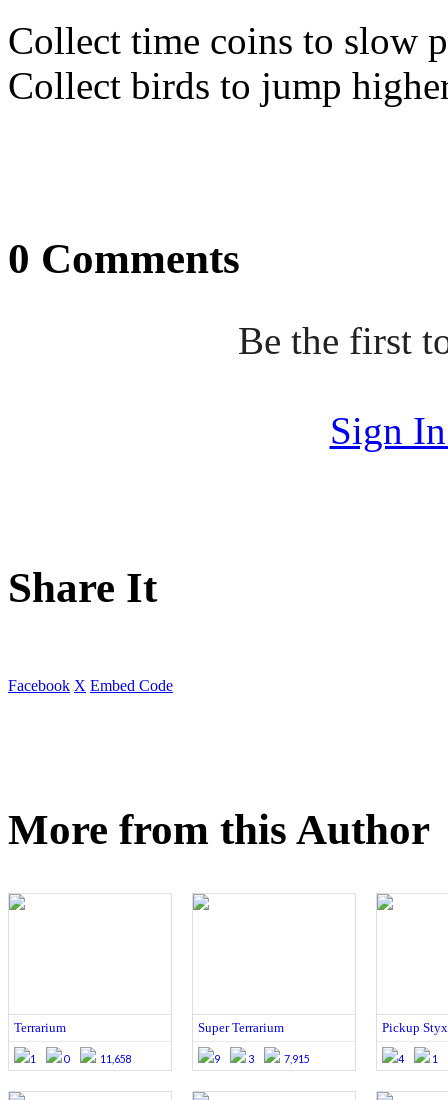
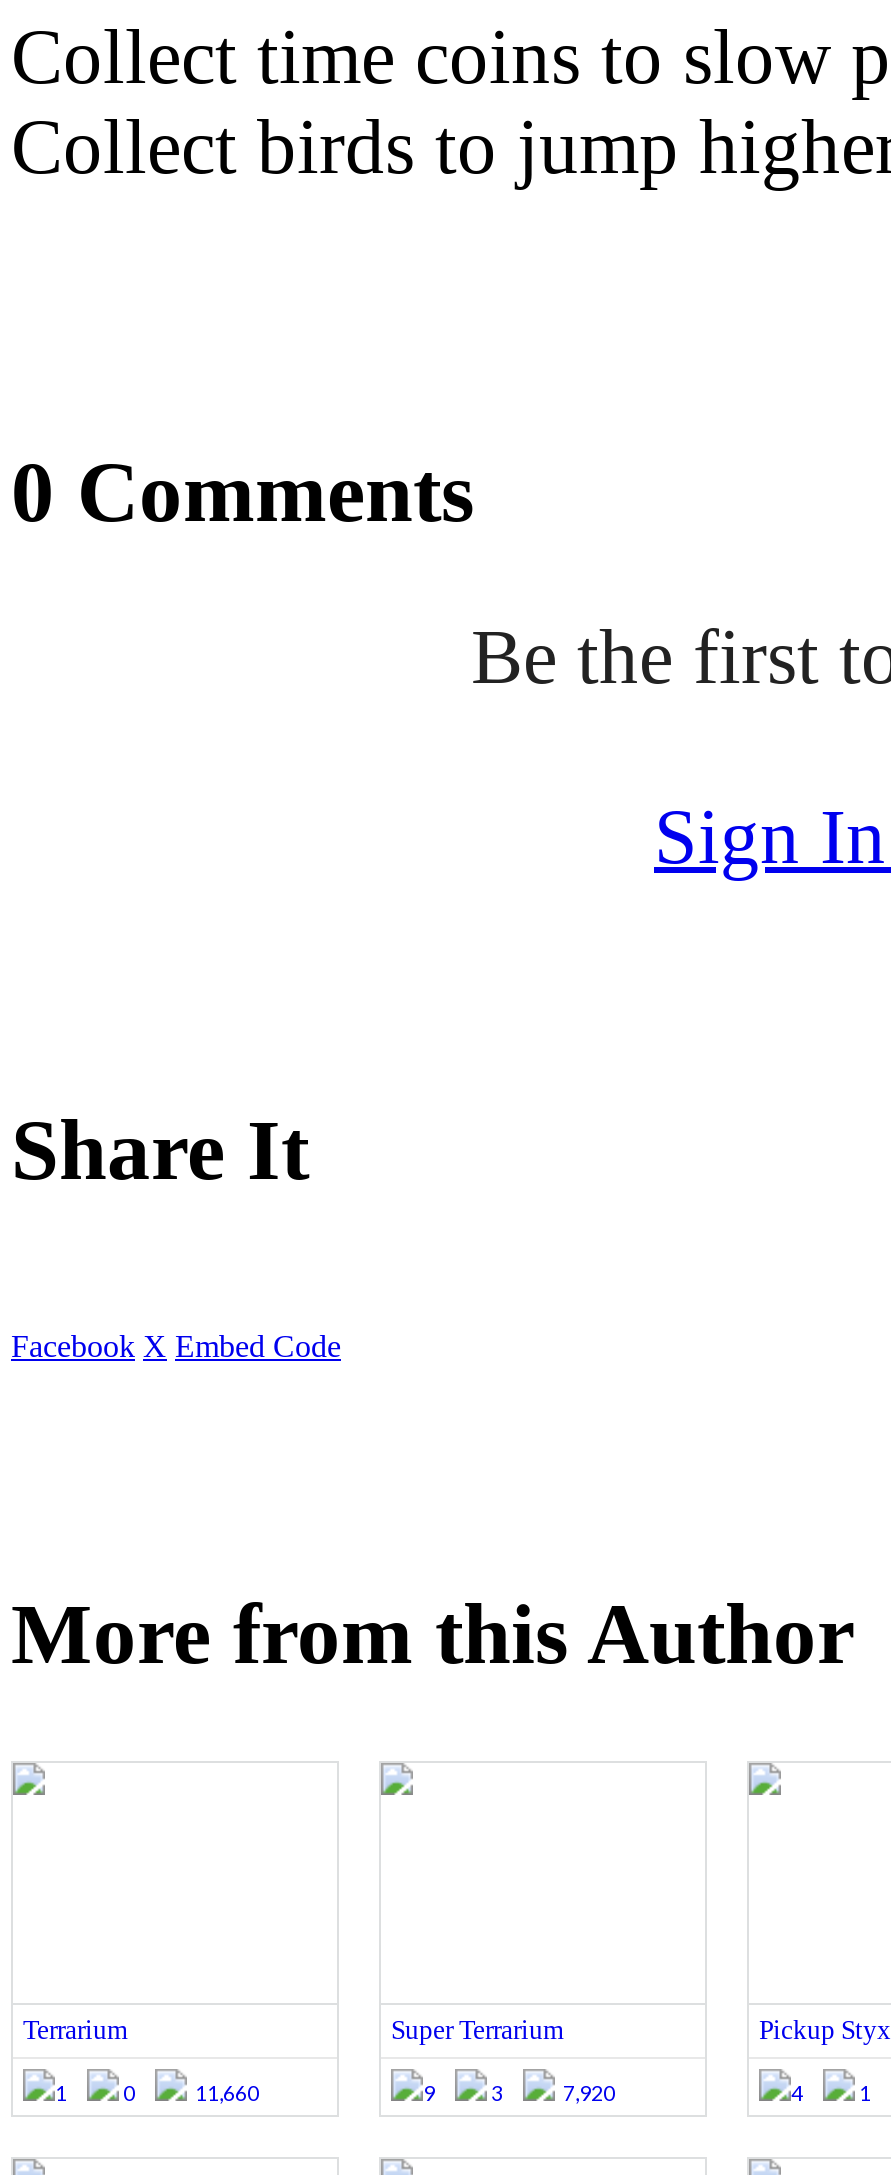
- 11,658
+ 11,660

- 7,915
+ 7,920
